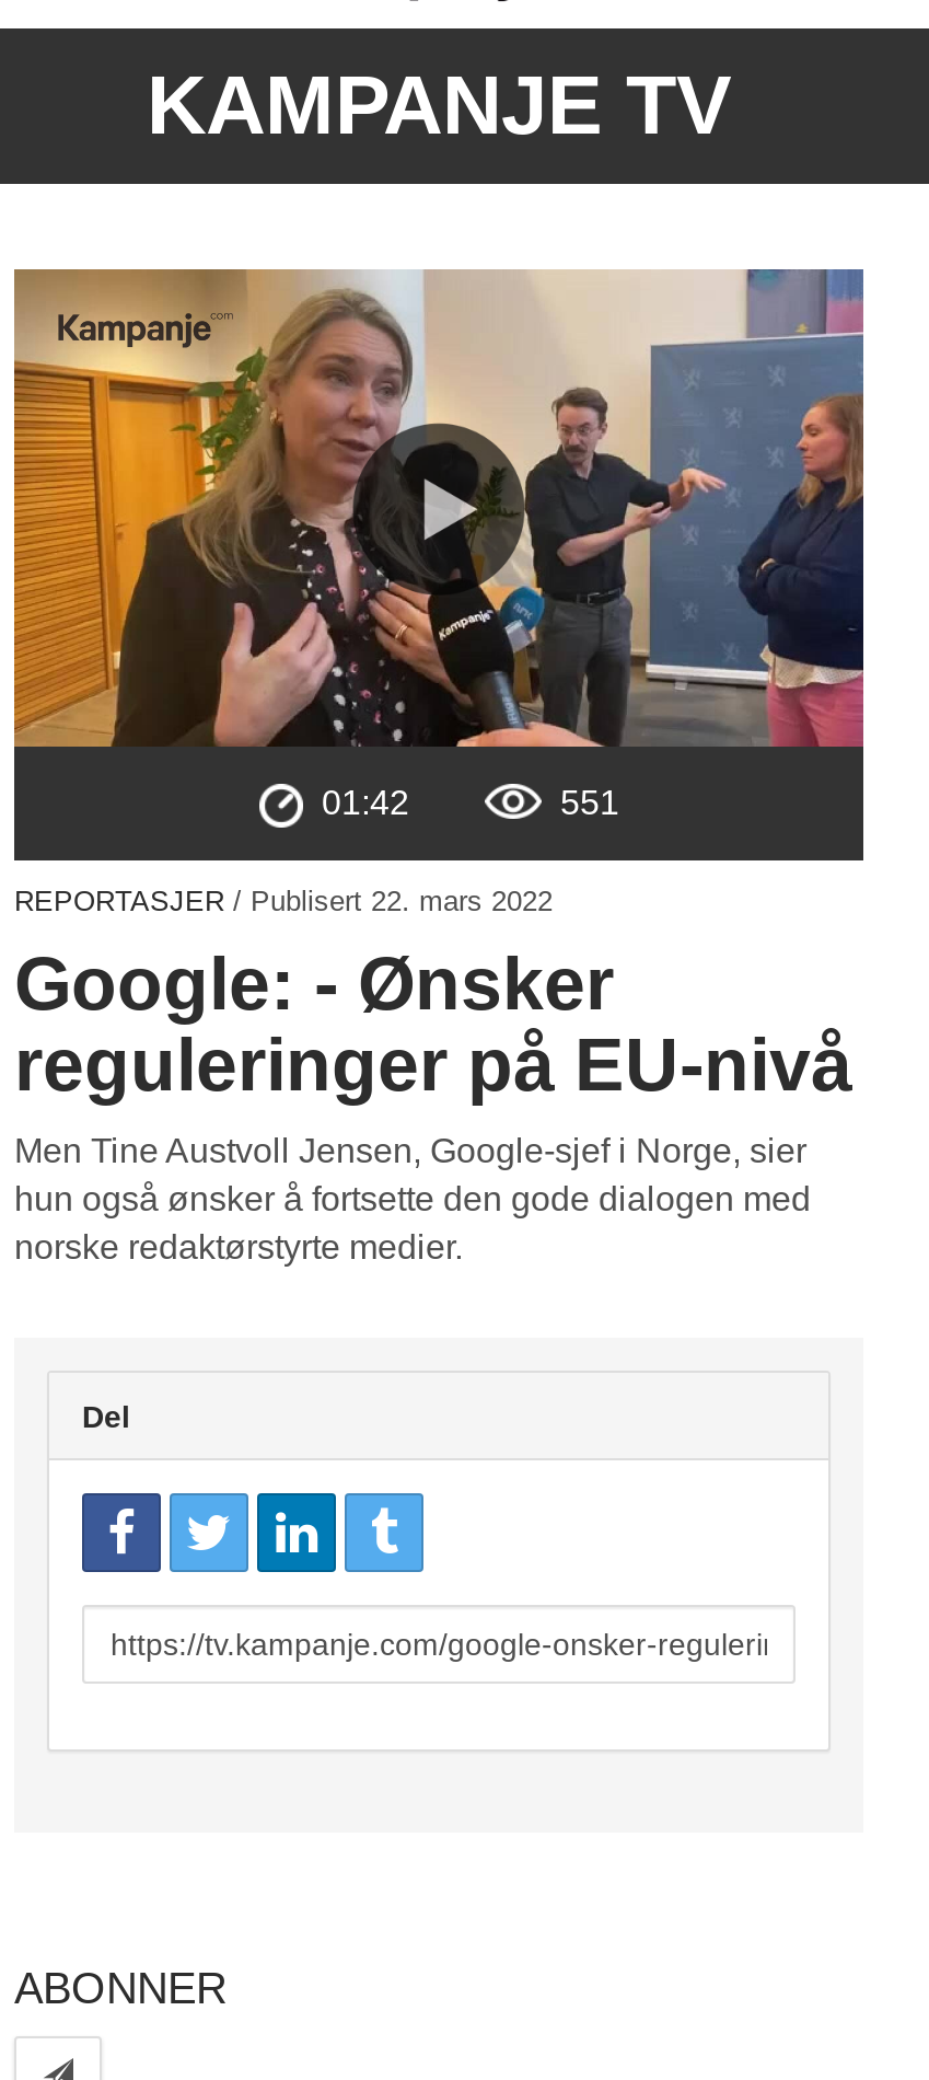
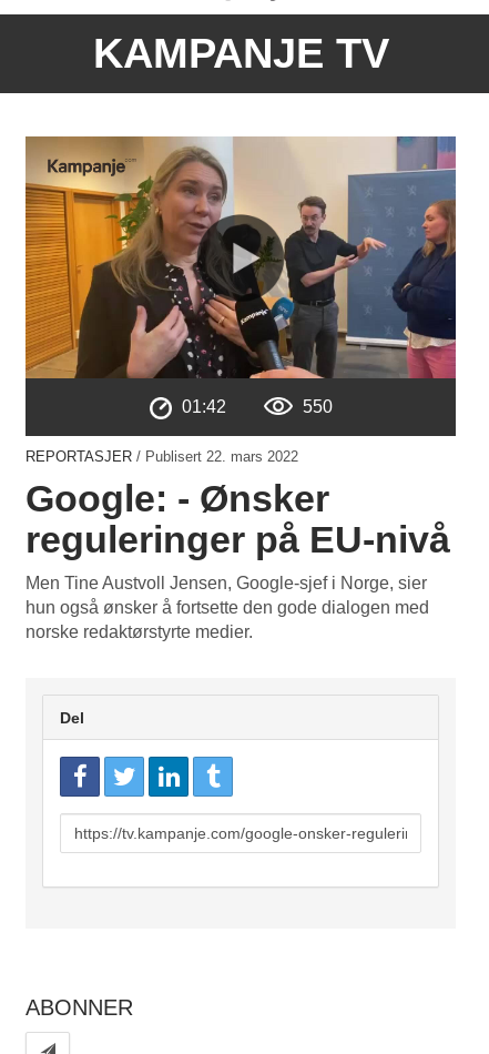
- 551
+ 550
